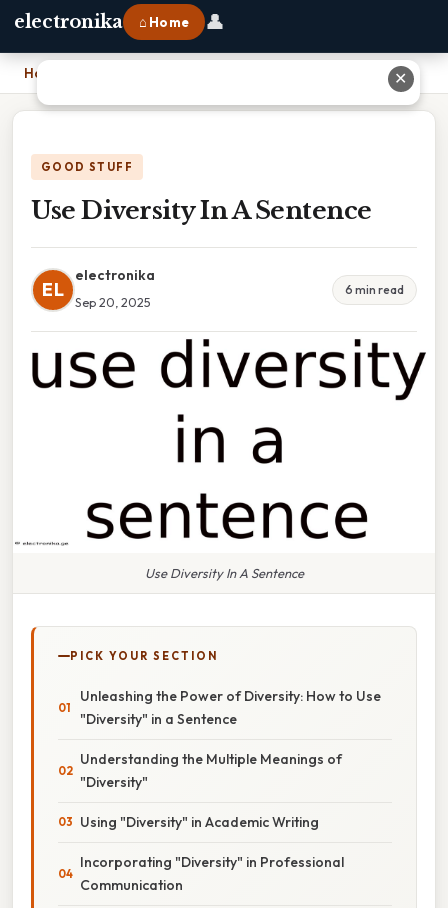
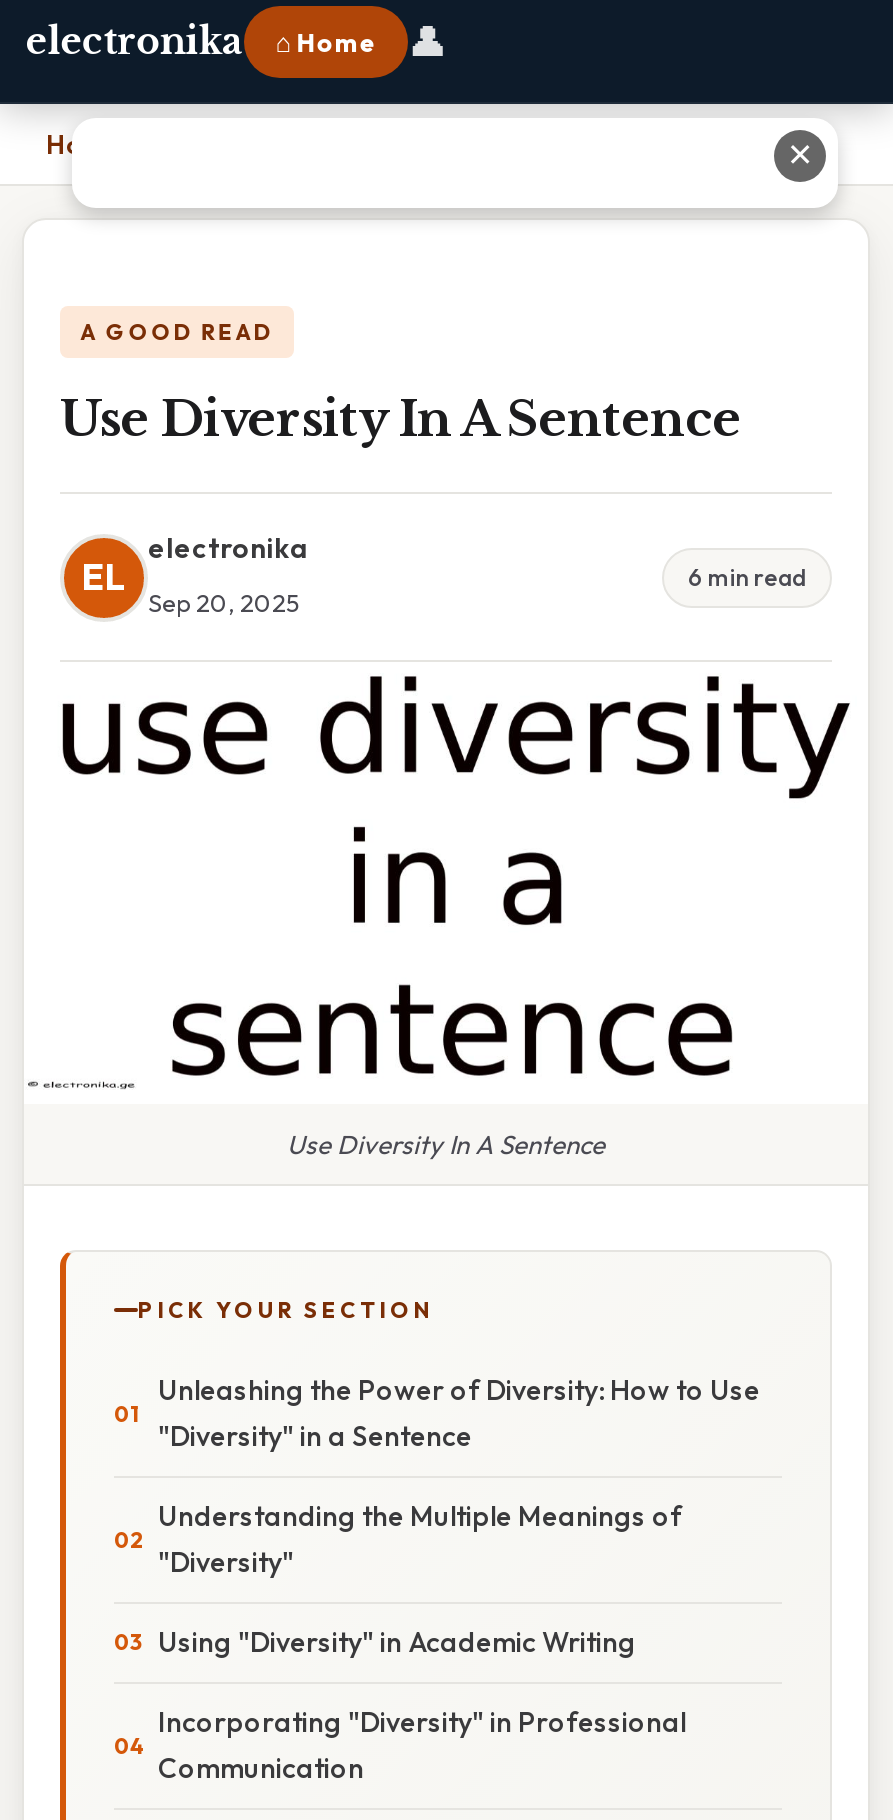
- GOOD STUFF
+ A GOOD READ
